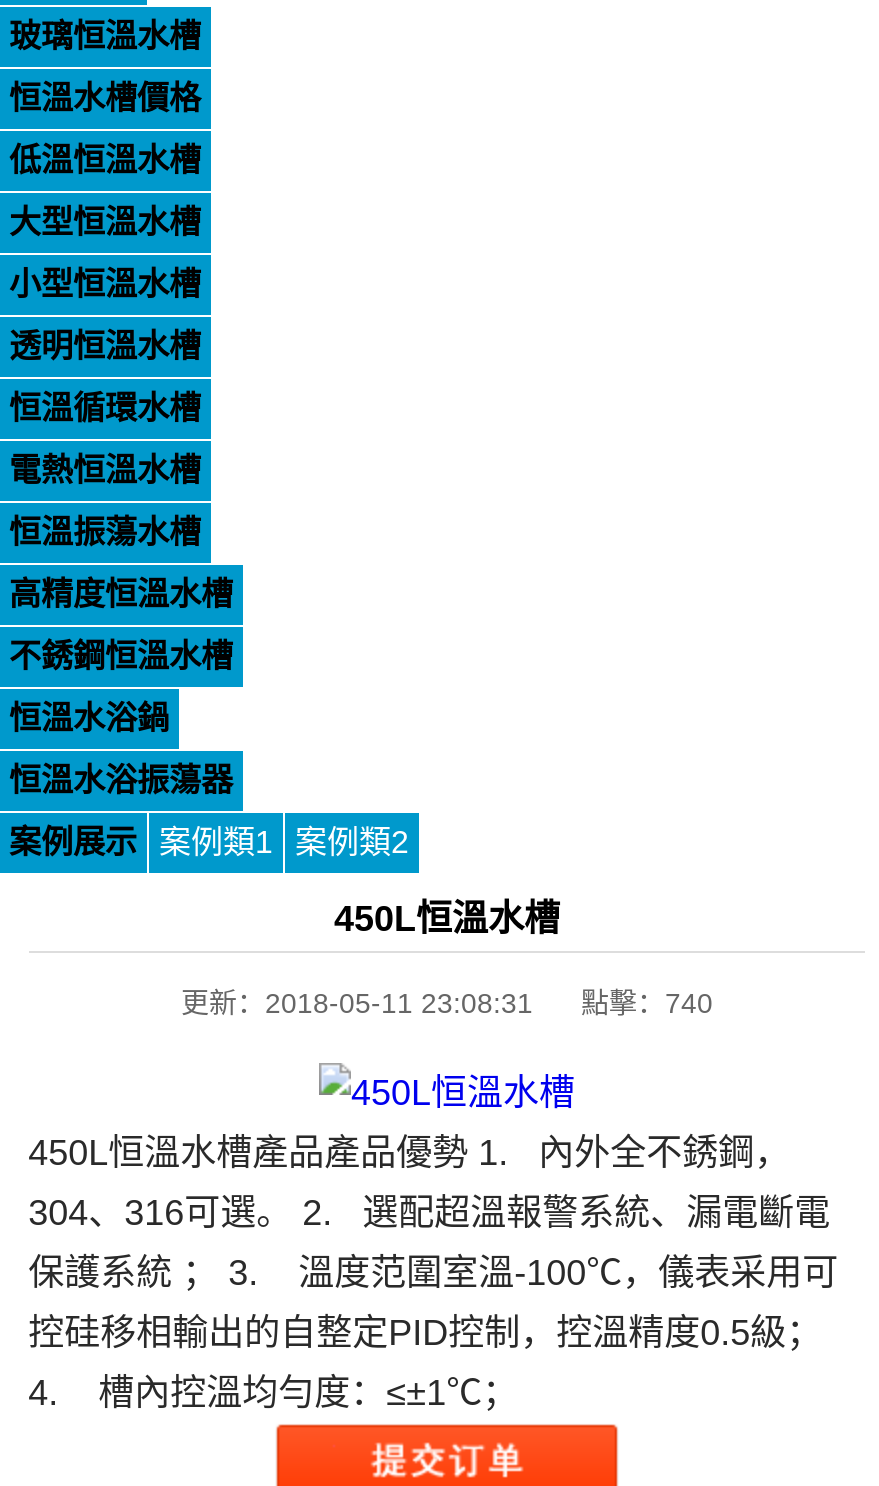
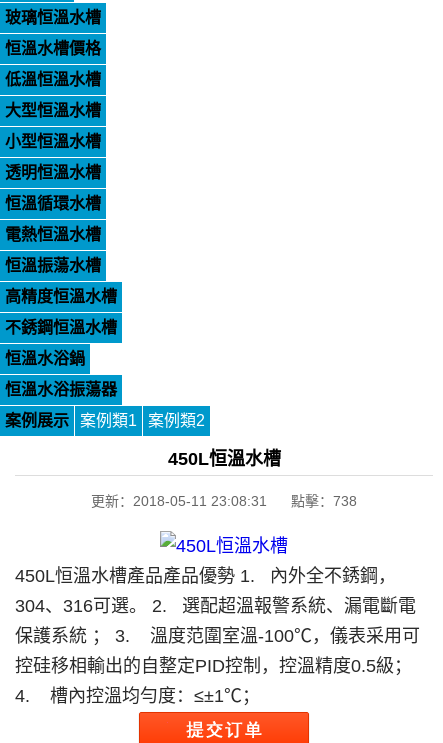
- 更新：2018-05-11 23:08:31 點擊：740
+ 更新：2018-05-11 23:08:31 點擊：738
